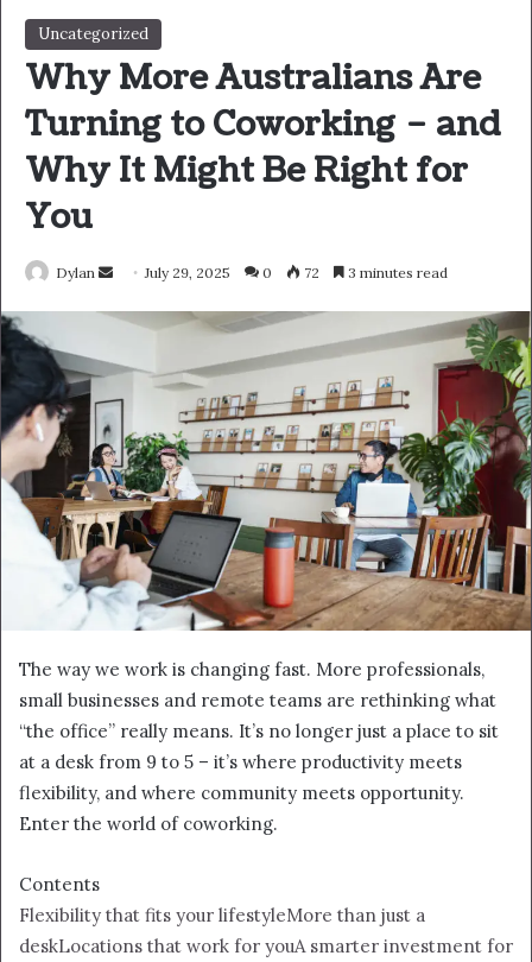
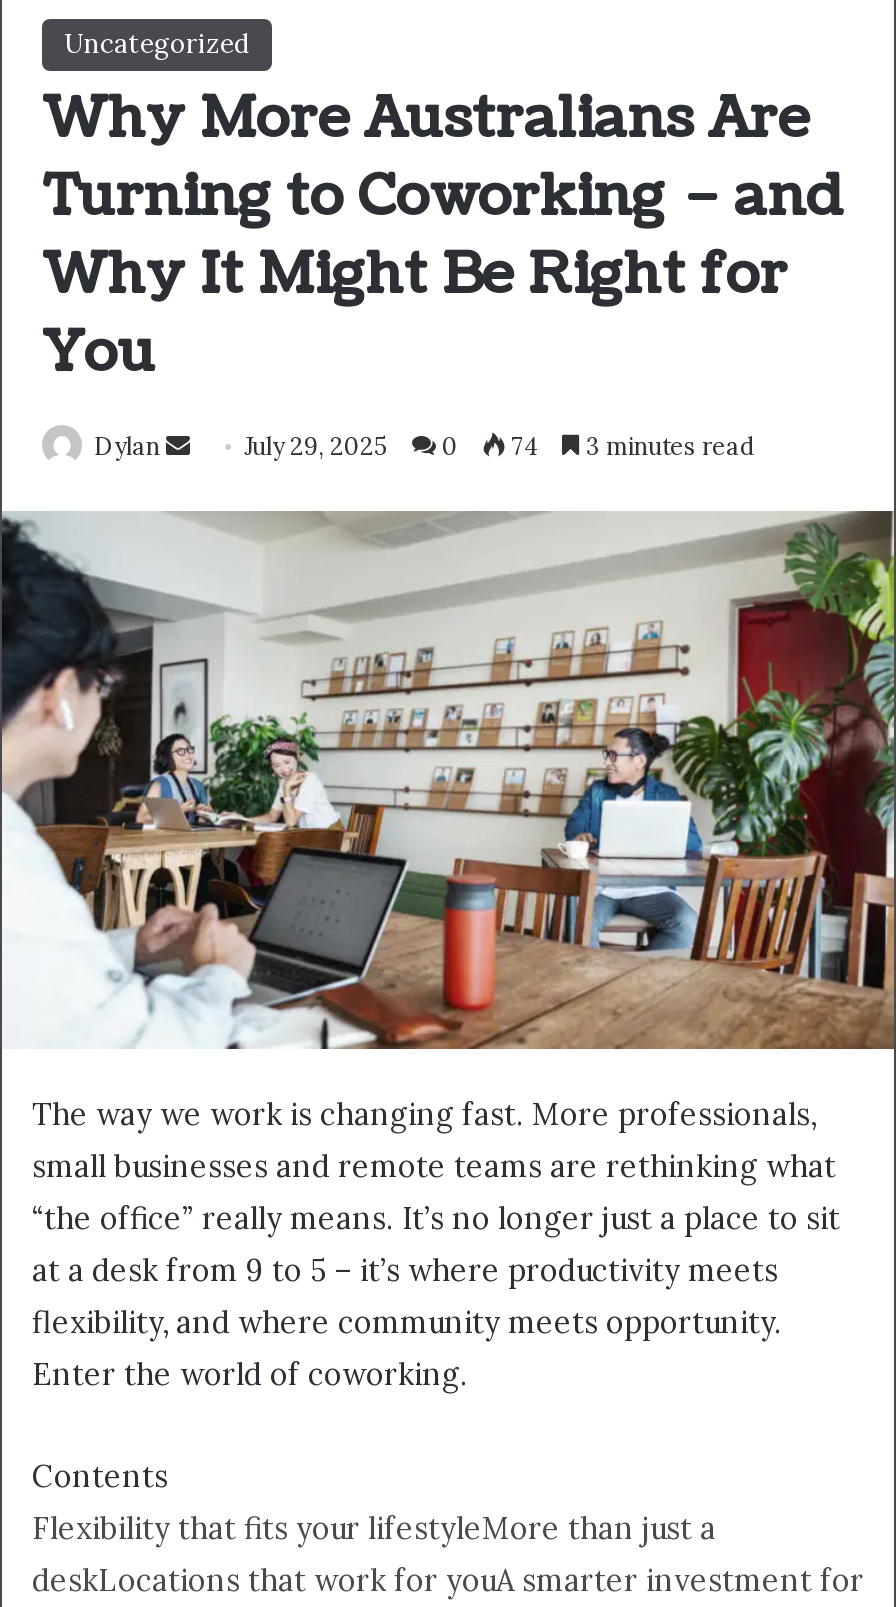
- July 29, 2025 0 72 3 minutes read
+ July 29, 2025 0 74 3 minutes read
